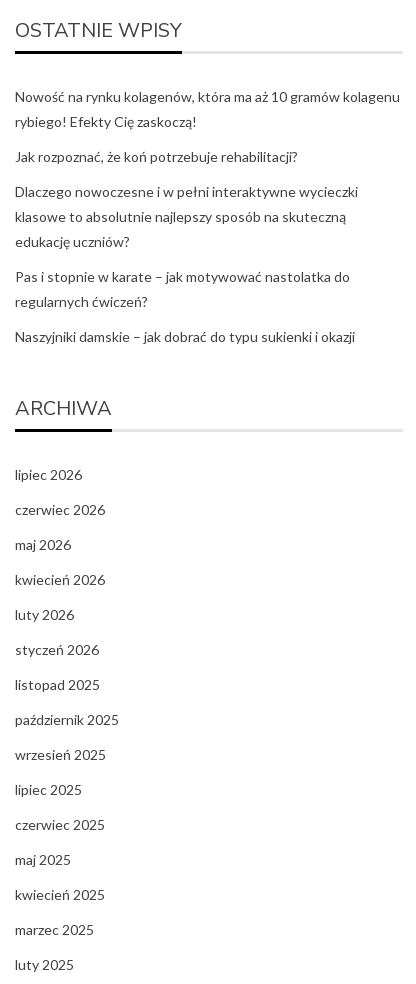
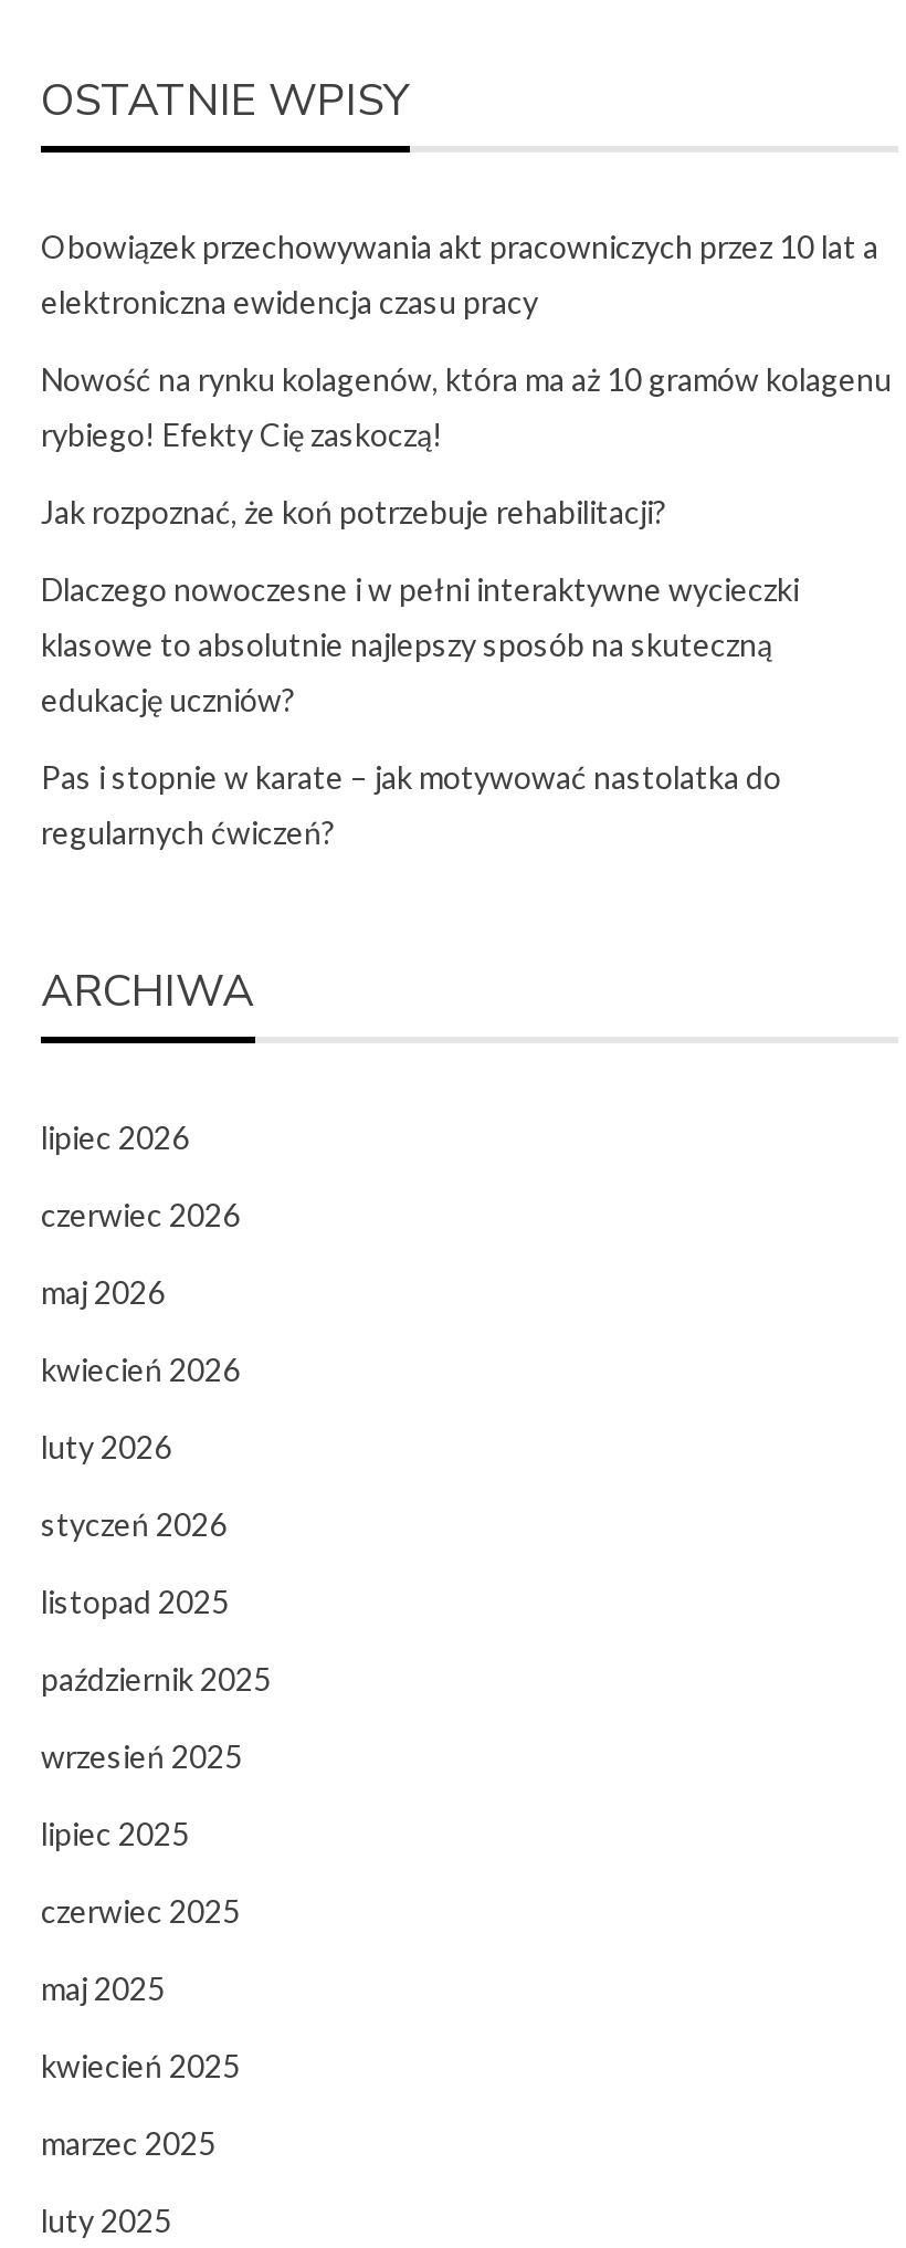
+ Obowiązek przechowywania akt pracowniczych przez 10 lat a
+ elektroniczna ewidencja czasu pracy

moved down: Nowość na rynku kolagenów, która ma aż 10 gramów kolagenu | rybiego! Efekty Cię zaskoczą! | Jak rozpoznać, że koń potrzebuje rehabilitacji? | Dlaczego nowoczesne i w pełni interaktywne wycieczki | klasowe to absolutnie najlepszy sposób na skuteczną | edukację uczniów? | Pas i stopnie w karate – jak motywować nastolatka do | regularnych ćwiczeń?

- Naszyjniki damskie – jak dobrać do typu sukienki i okazji
